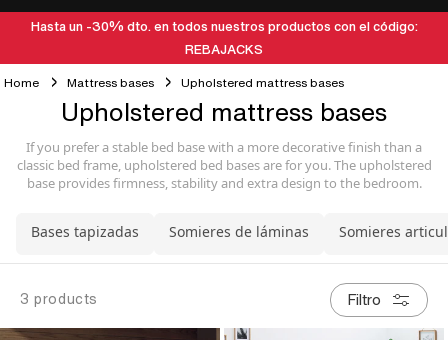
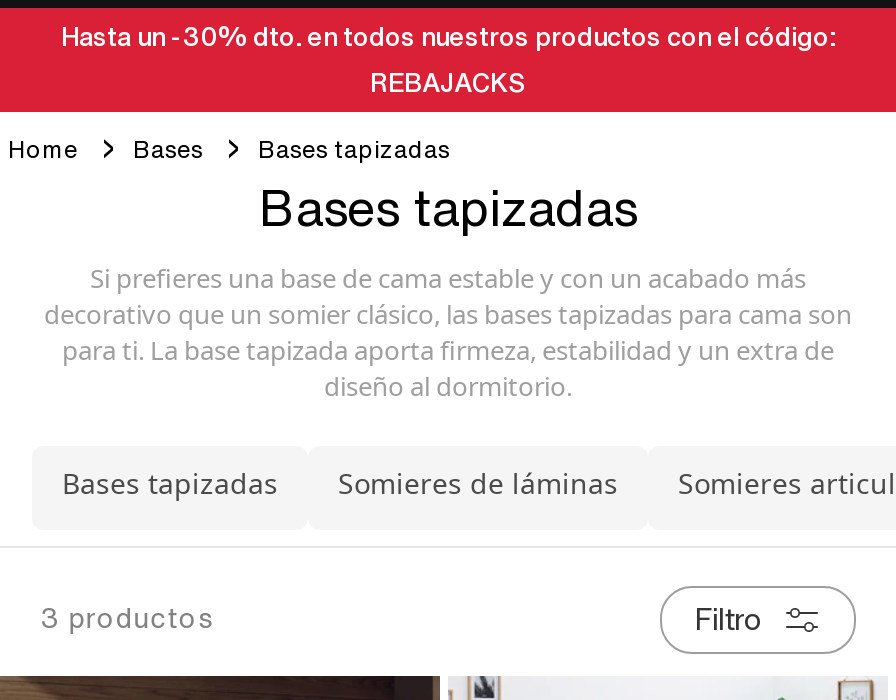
- Mattress bases
- Upholstered mattress bases
- Upholstered mattress bases
+ Bases
+ Bases tapizadas
+ Bases tapizadas

- If you prefer a stable bed base with a more decorative finish than a
- classic bed frame, upholstered bed bases are for you. The upholstered
- base provides firmness, stability and extra design to the bedroom.
+ Si prefieres una base de cama estable y con un acabado más
+ decorativo que un somier clásico, las bases tapizadas para cama son
+ para ti. La base tapizada aporta firmeza, estabilidad y un extra de
+ diseño al dormitorio.

- 3 products
+ 3 productos
